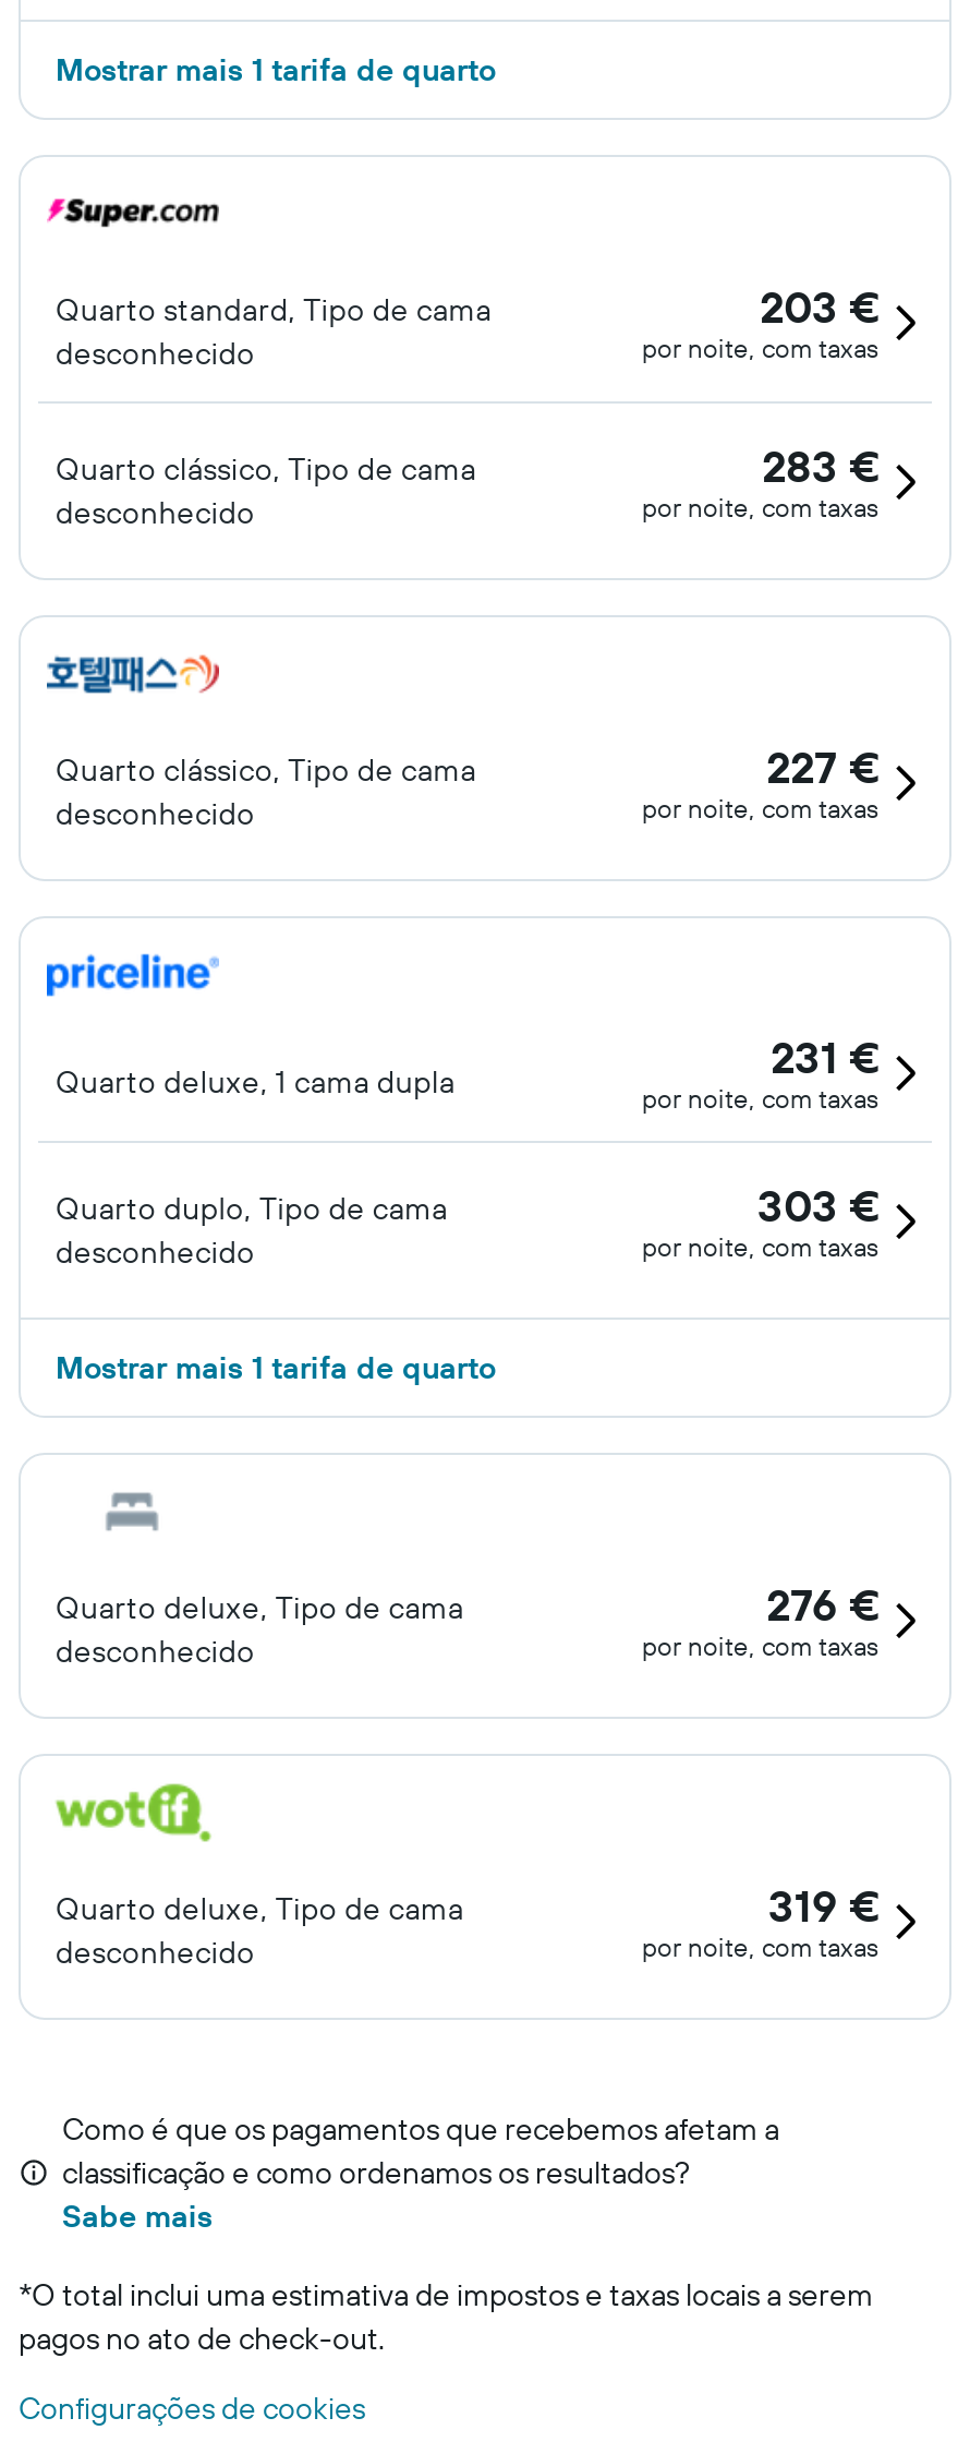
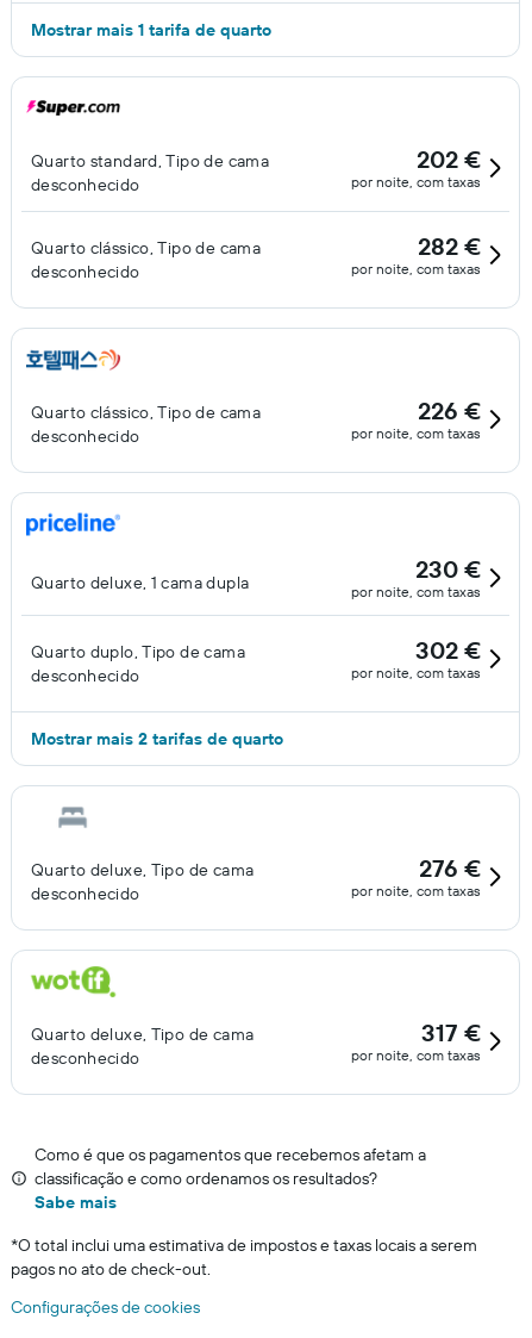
- 203 €
+ 202 €

- 283 €
+ 282 €

- 227 €
+ 226 €

- 231 €
+ 230 €

- 303 €
+ 302 €

- Mostrar mais 1 tarifa de quarto
+ Mostrar mais 2 tarifas de quarto

- 319 €
+ 317 €
